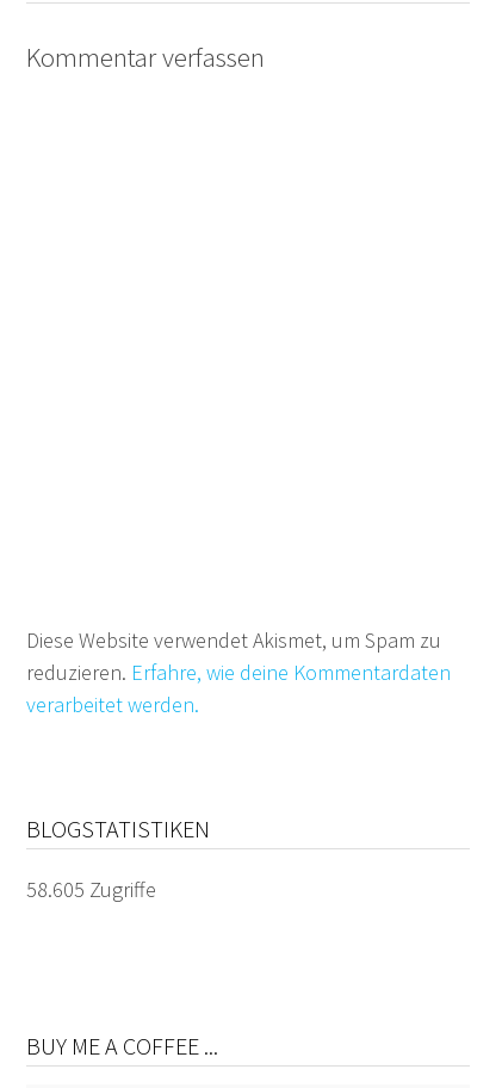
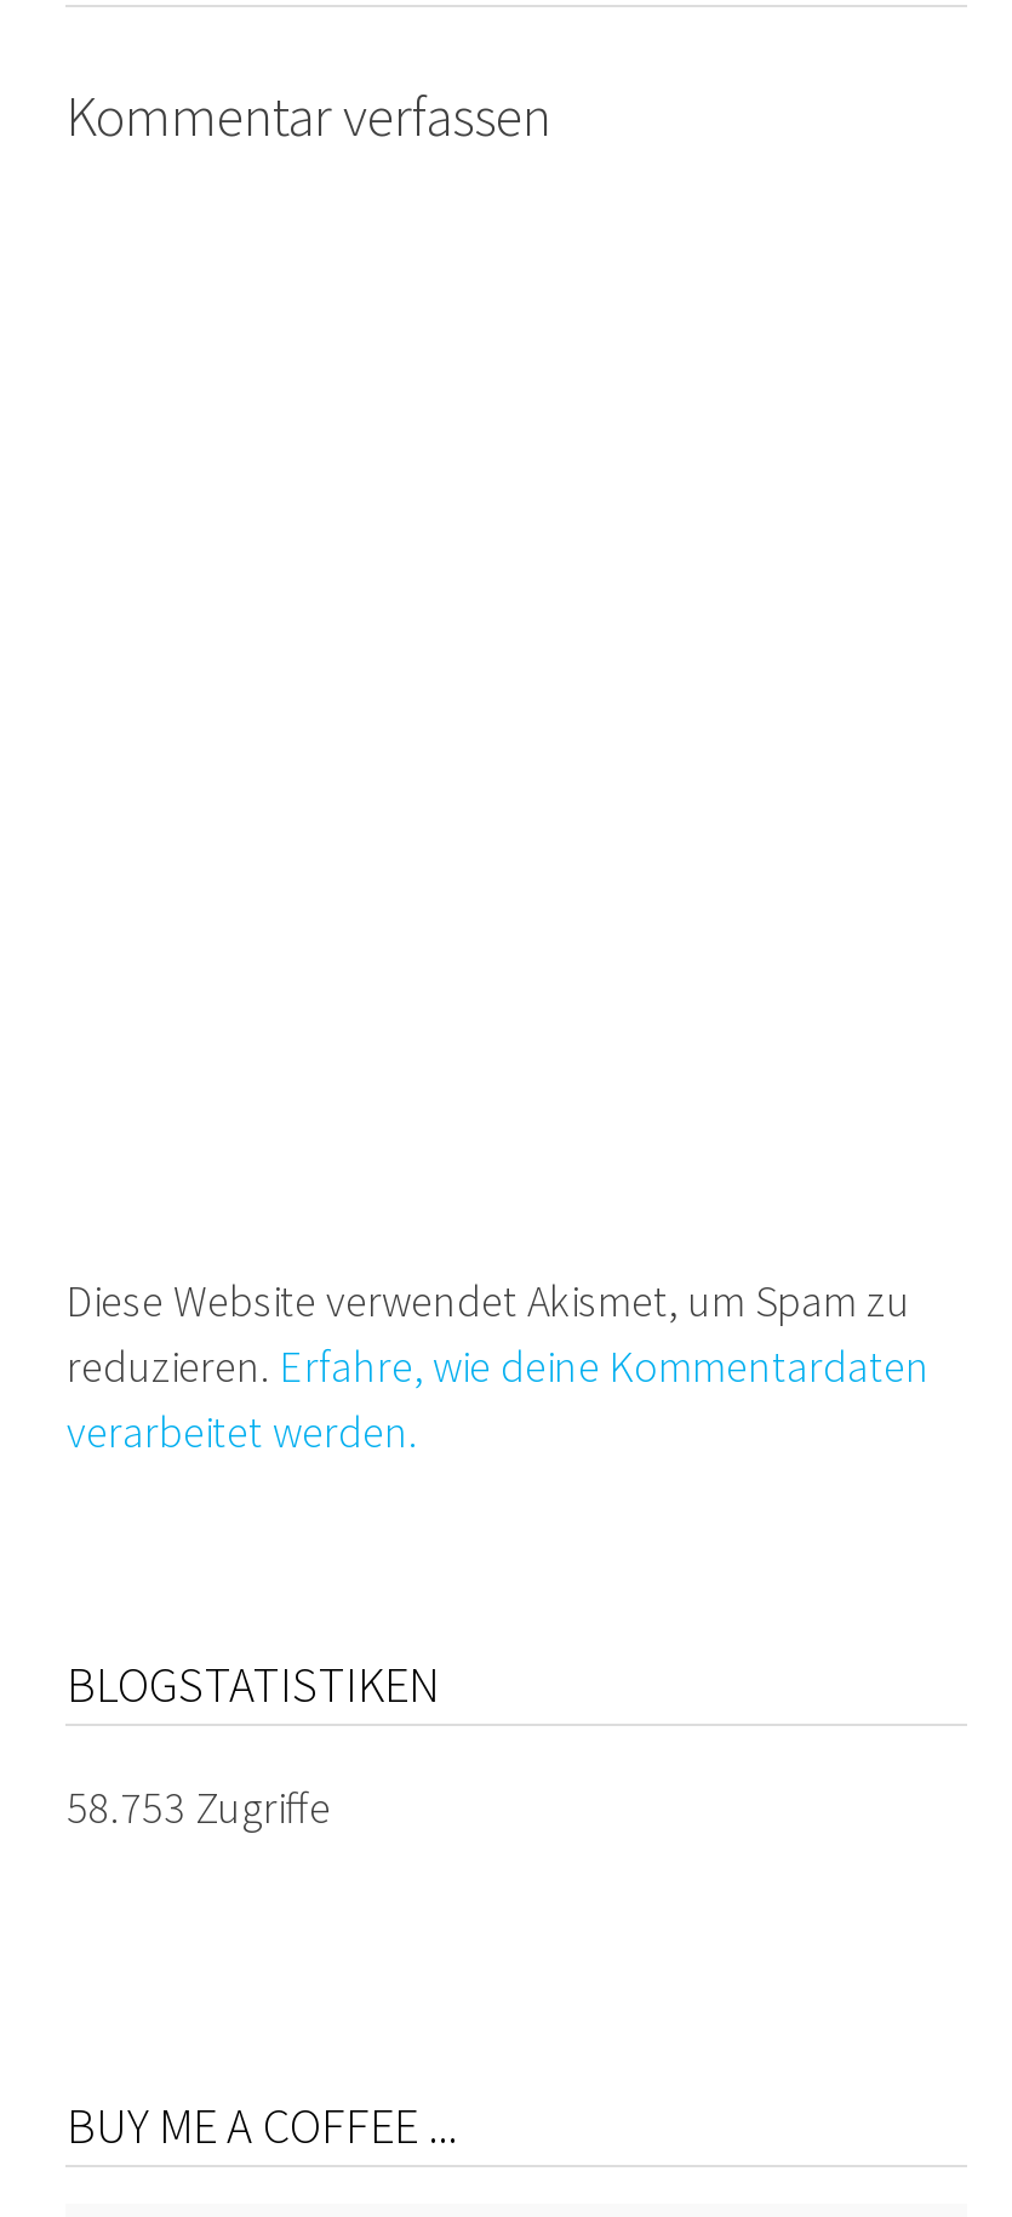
- 58.605 Zugriffe
+ 58.753 Zugriffe
